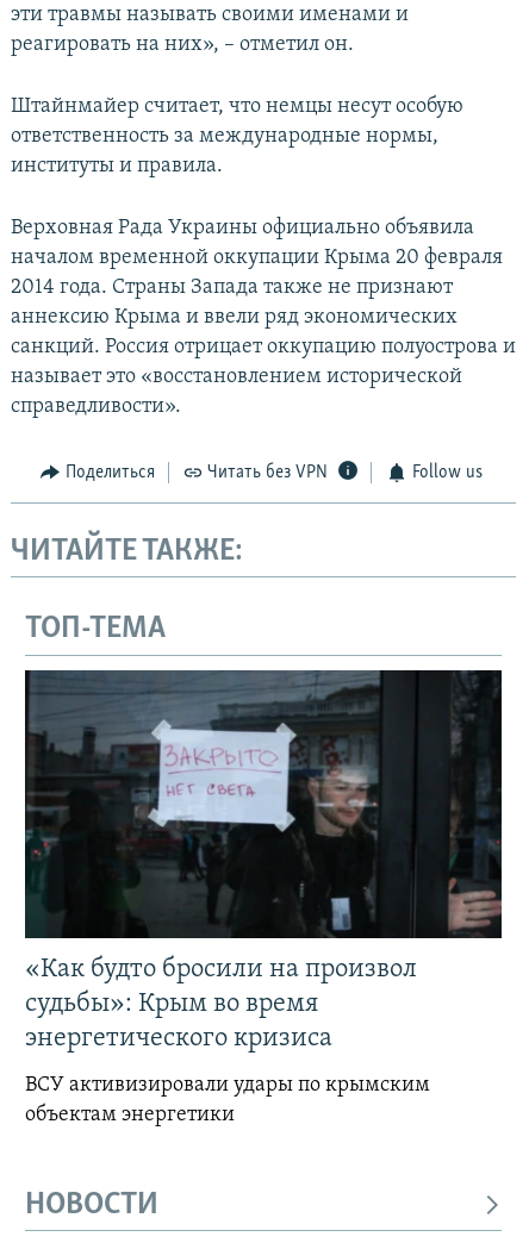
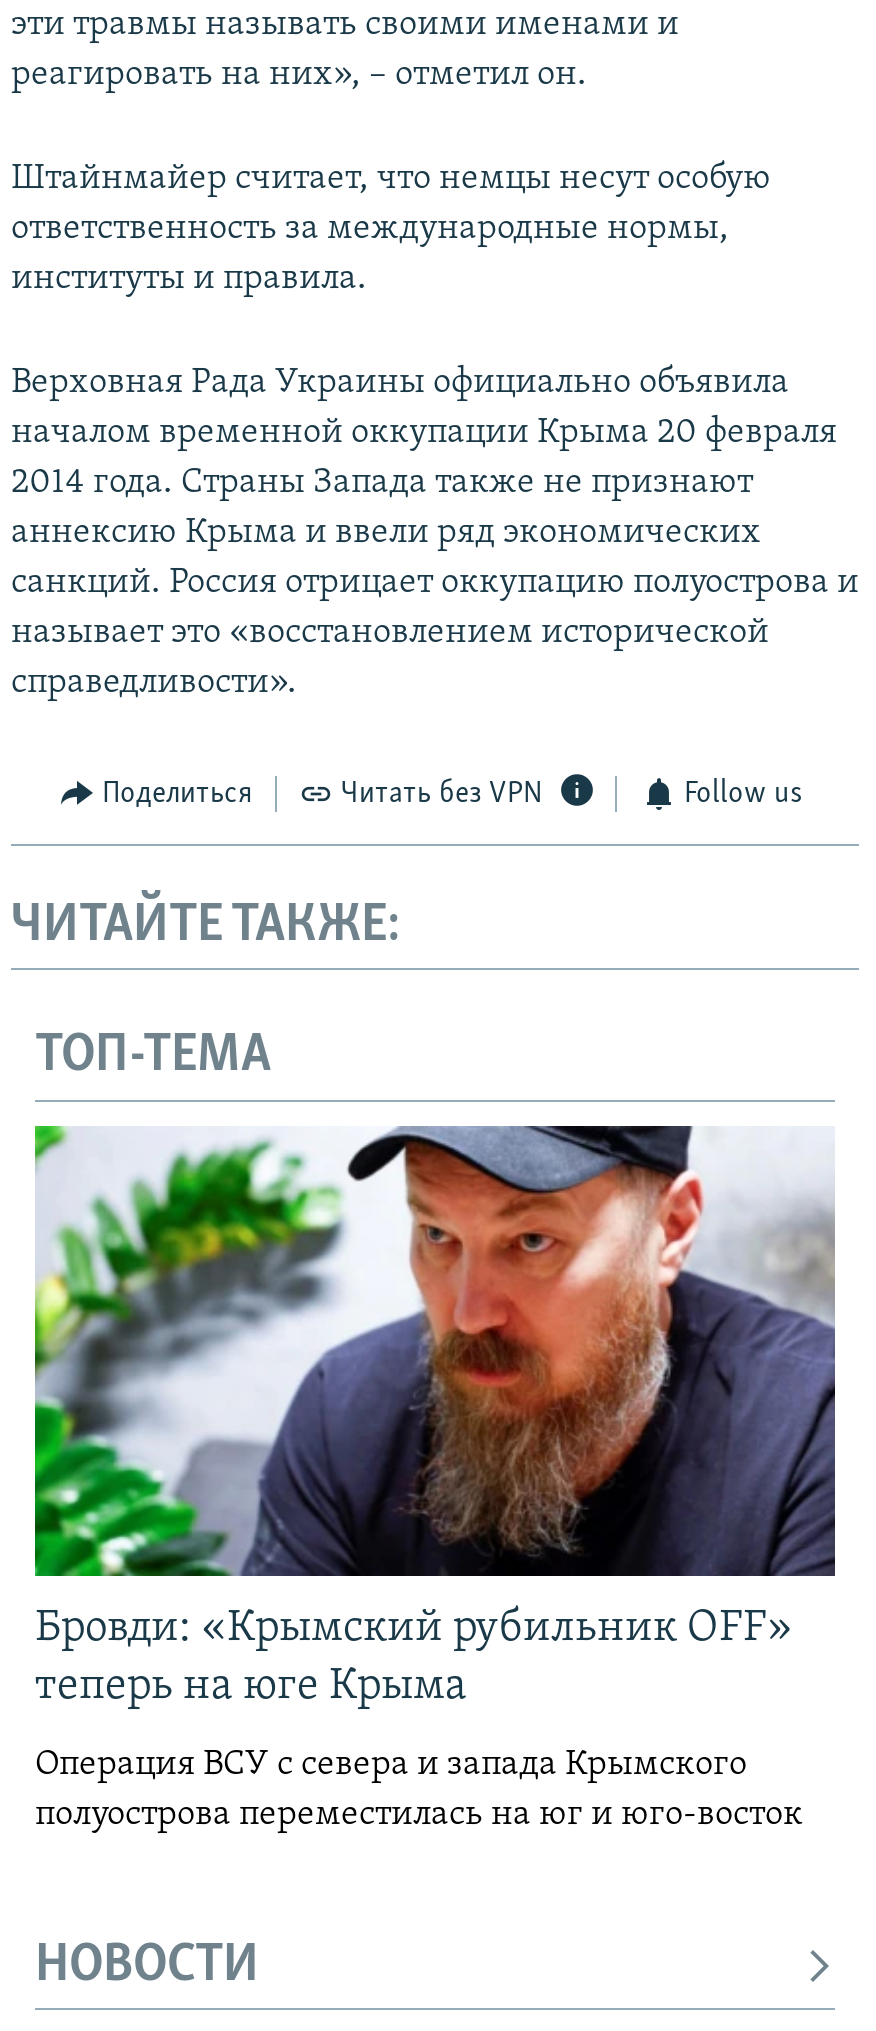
- [image]
- «Как будто бросили на произвол
- судьбы»: Крым во время
- энергетического кризиса
+ [image]
+ Бровди: «Крымский рубильник OFF»
+ теперь на юге Крыма

- ВСУ активизировали удары по крымским
- объектам энергетики
+ Операция ВСУ с севера и запада Крымского
+ полуострова переместилась на юг и юго-восток
